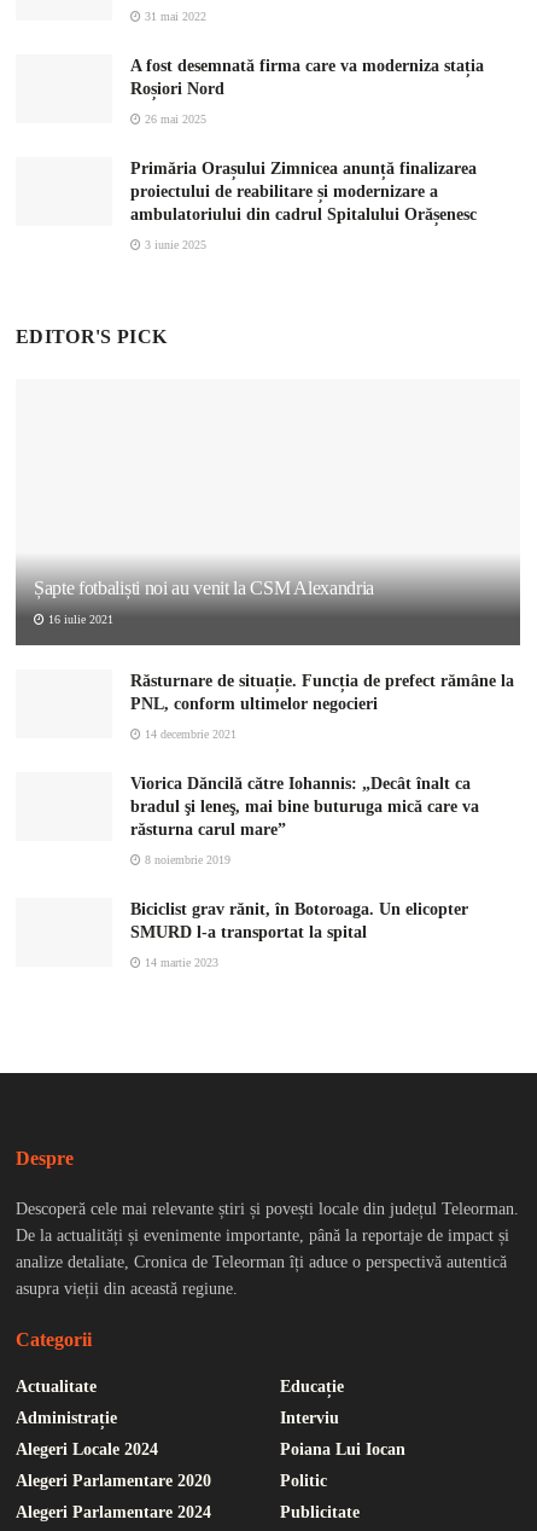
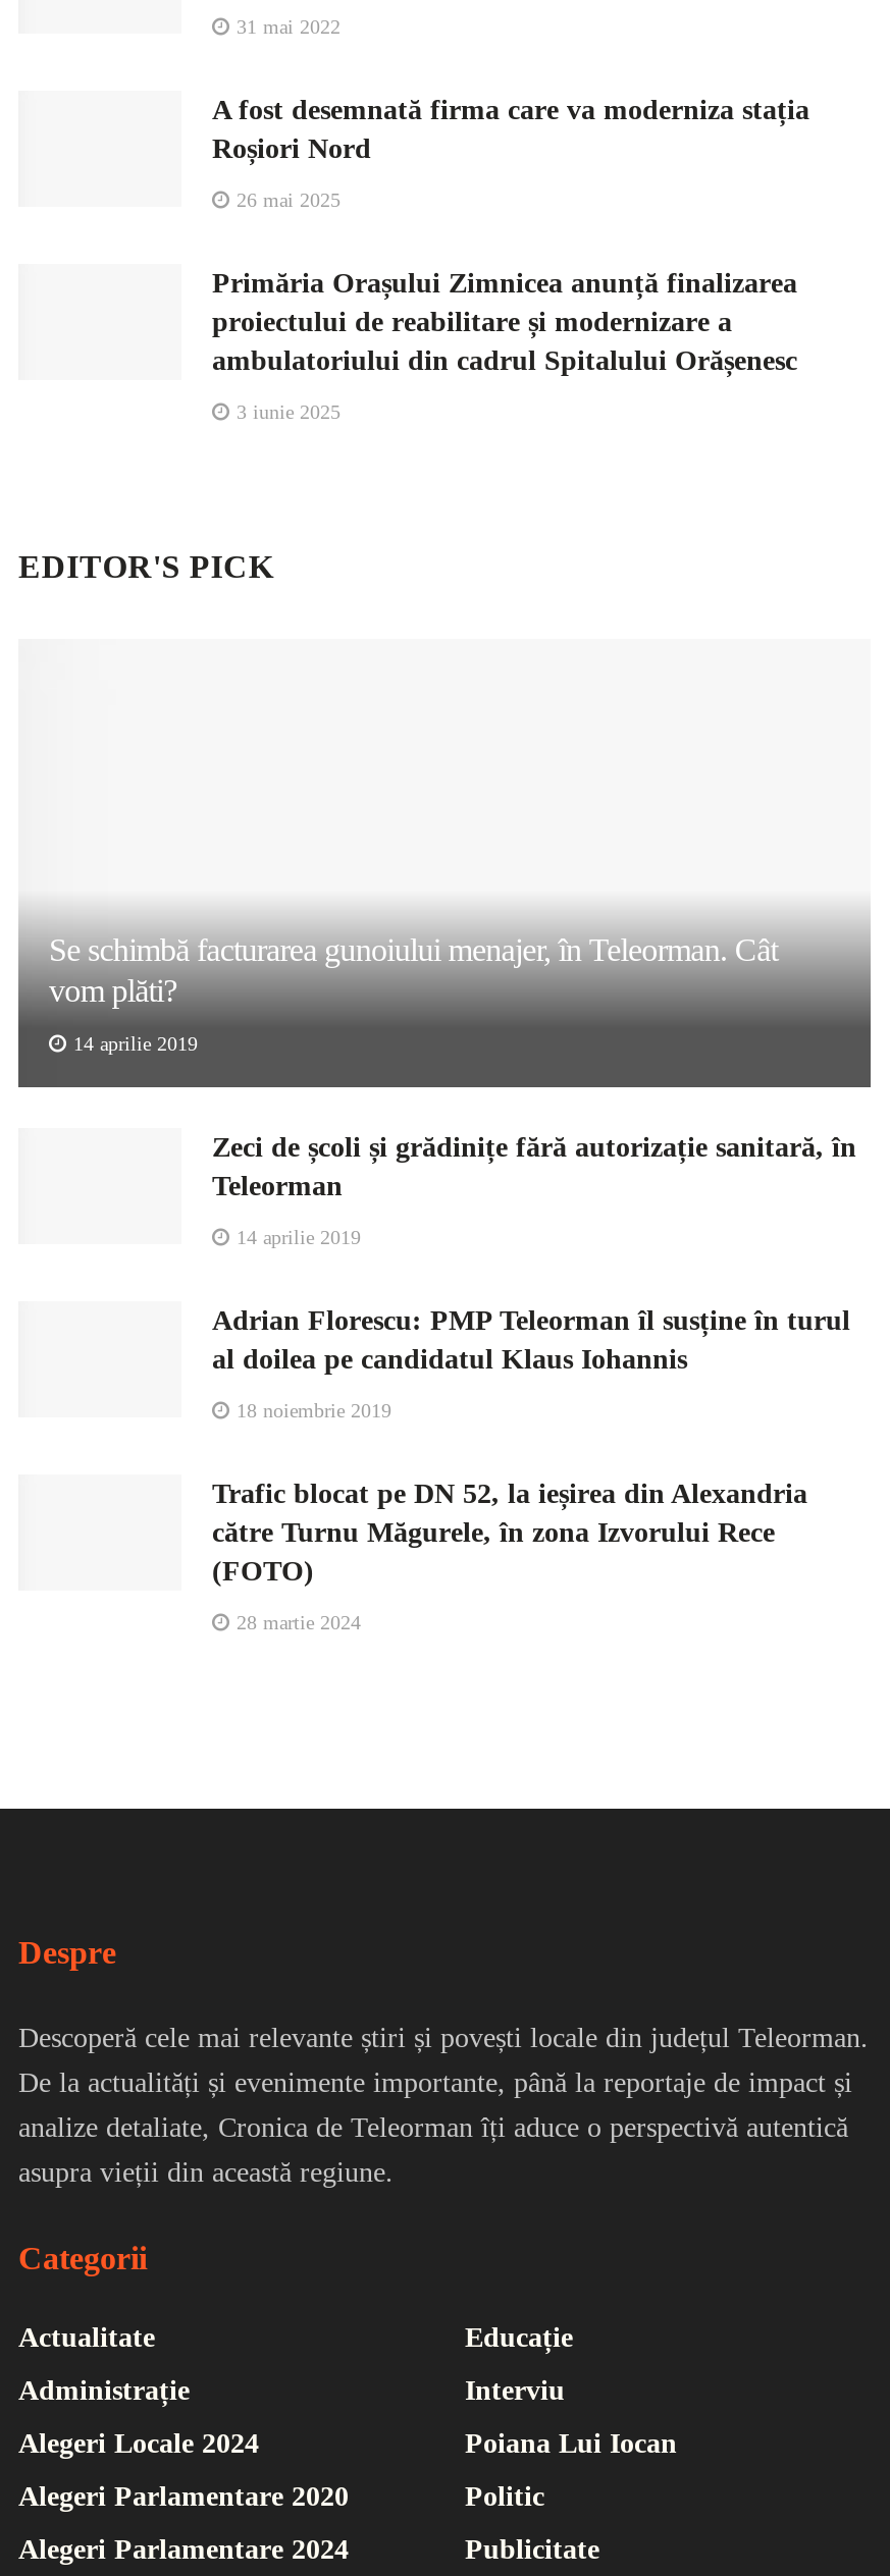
- Șapte fotbaliști noi au venit la CSM Alexandria
+ Se schimbă facturarea gunoiului menajer, în Teleorman. Cât
+ vom plăti?

- 16 iulie 2021
+ 14 aprilie 2019

- Răsturnare de situație. Funcția de prefect rămâne la
- PNL, conform ultimelor negocieri
+ Zeci de școli și grădinițe fără autorizație sanitară, în
+ Teleorman

- 14 decembrie 2021
+ 14 aprilie 2019

- Viorica Dăncilă către Iohannis: „Decât înalt ca
- bradul şi leneş, mai bine buturuga mică care va
- răsturna carul mare”
+ Adrian Florescu: PMP Teleorman îl susține în turul
+ al doilea pe candidatul Klaus Iohannis

- 8 noiembrie 2019
+ 18 noiembrie 2019

- Biciclist grav rănit, în Botoroaga. Un elicopter
- SMURD l-a transportat la spital
+ Trafic blocat pe DN 52, la ieșirea din Alexandria
+ către Turnu Măgurele, în zona Izvorului Rece
+ (FOTO)

- 14 martie 2023
+ 28 martie 2024
